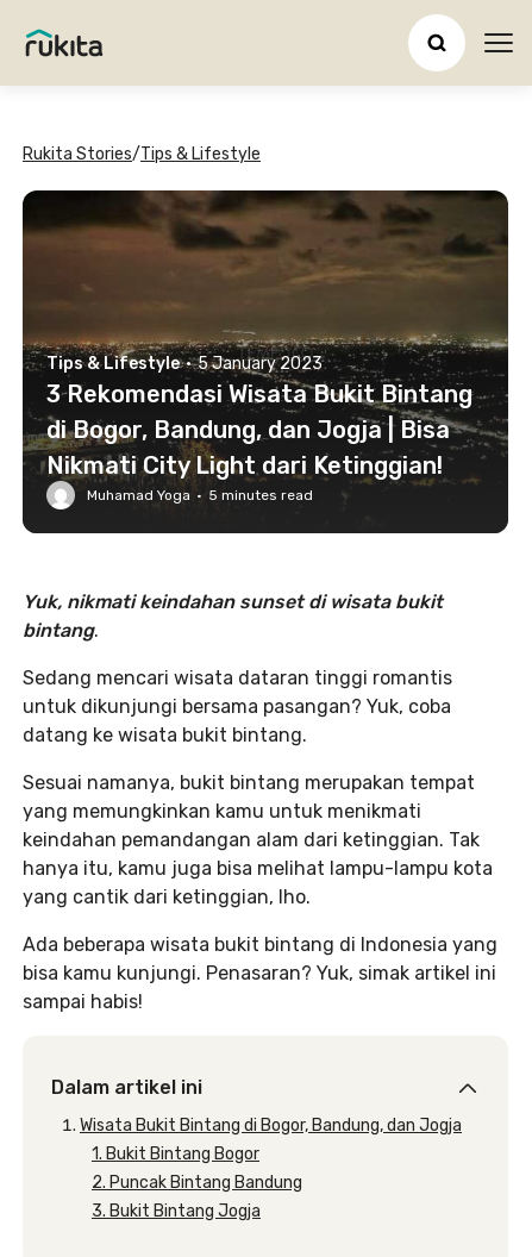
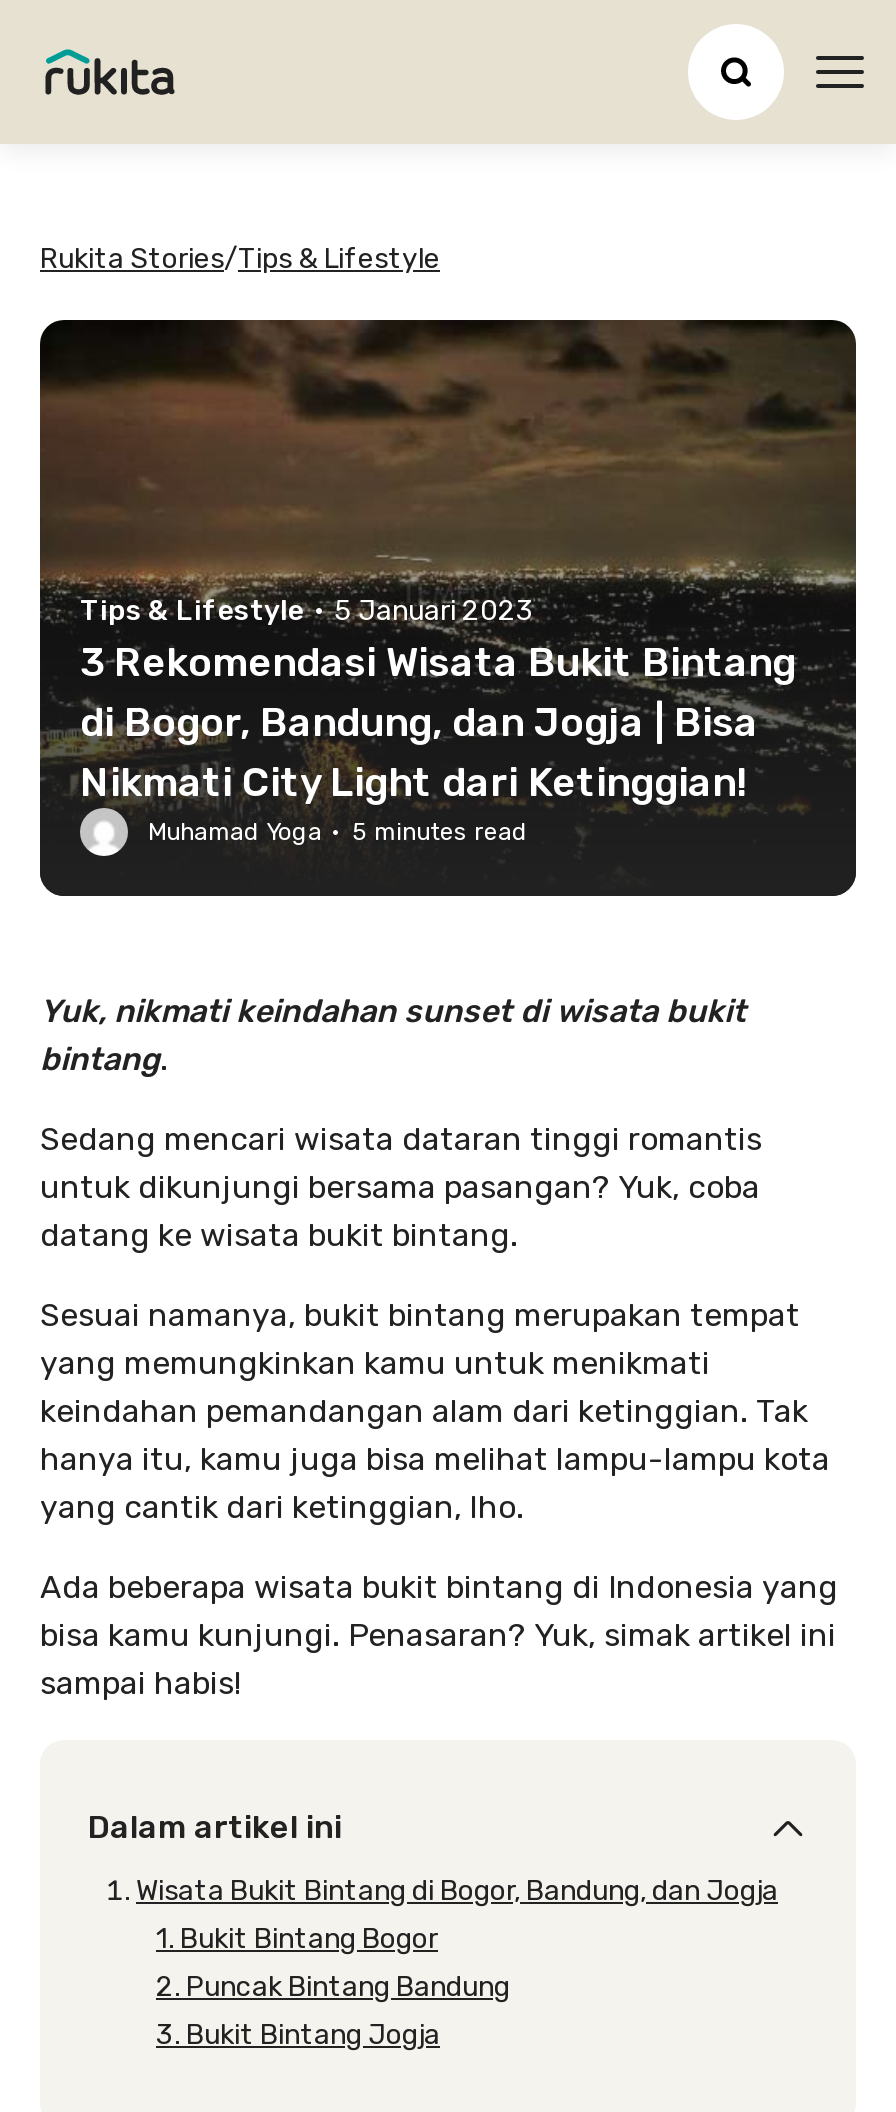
- Tips & Lifestyle · 5 January 2023
+ Tips & Lifestyle · 5 Januari 2023
